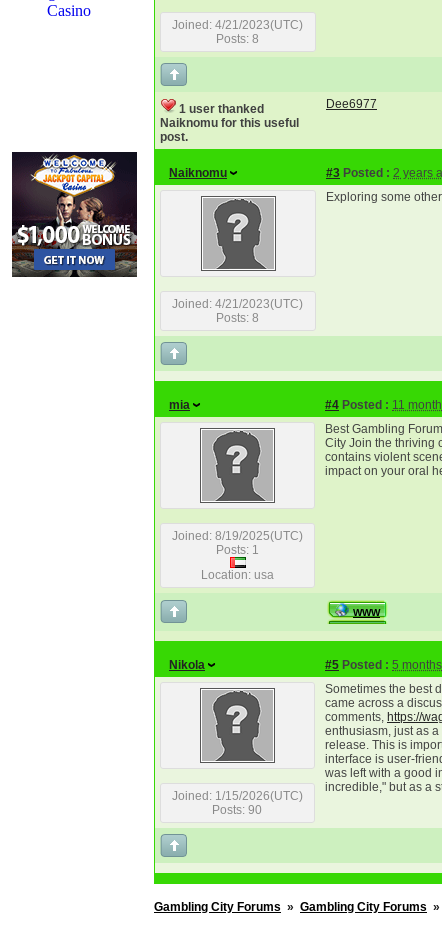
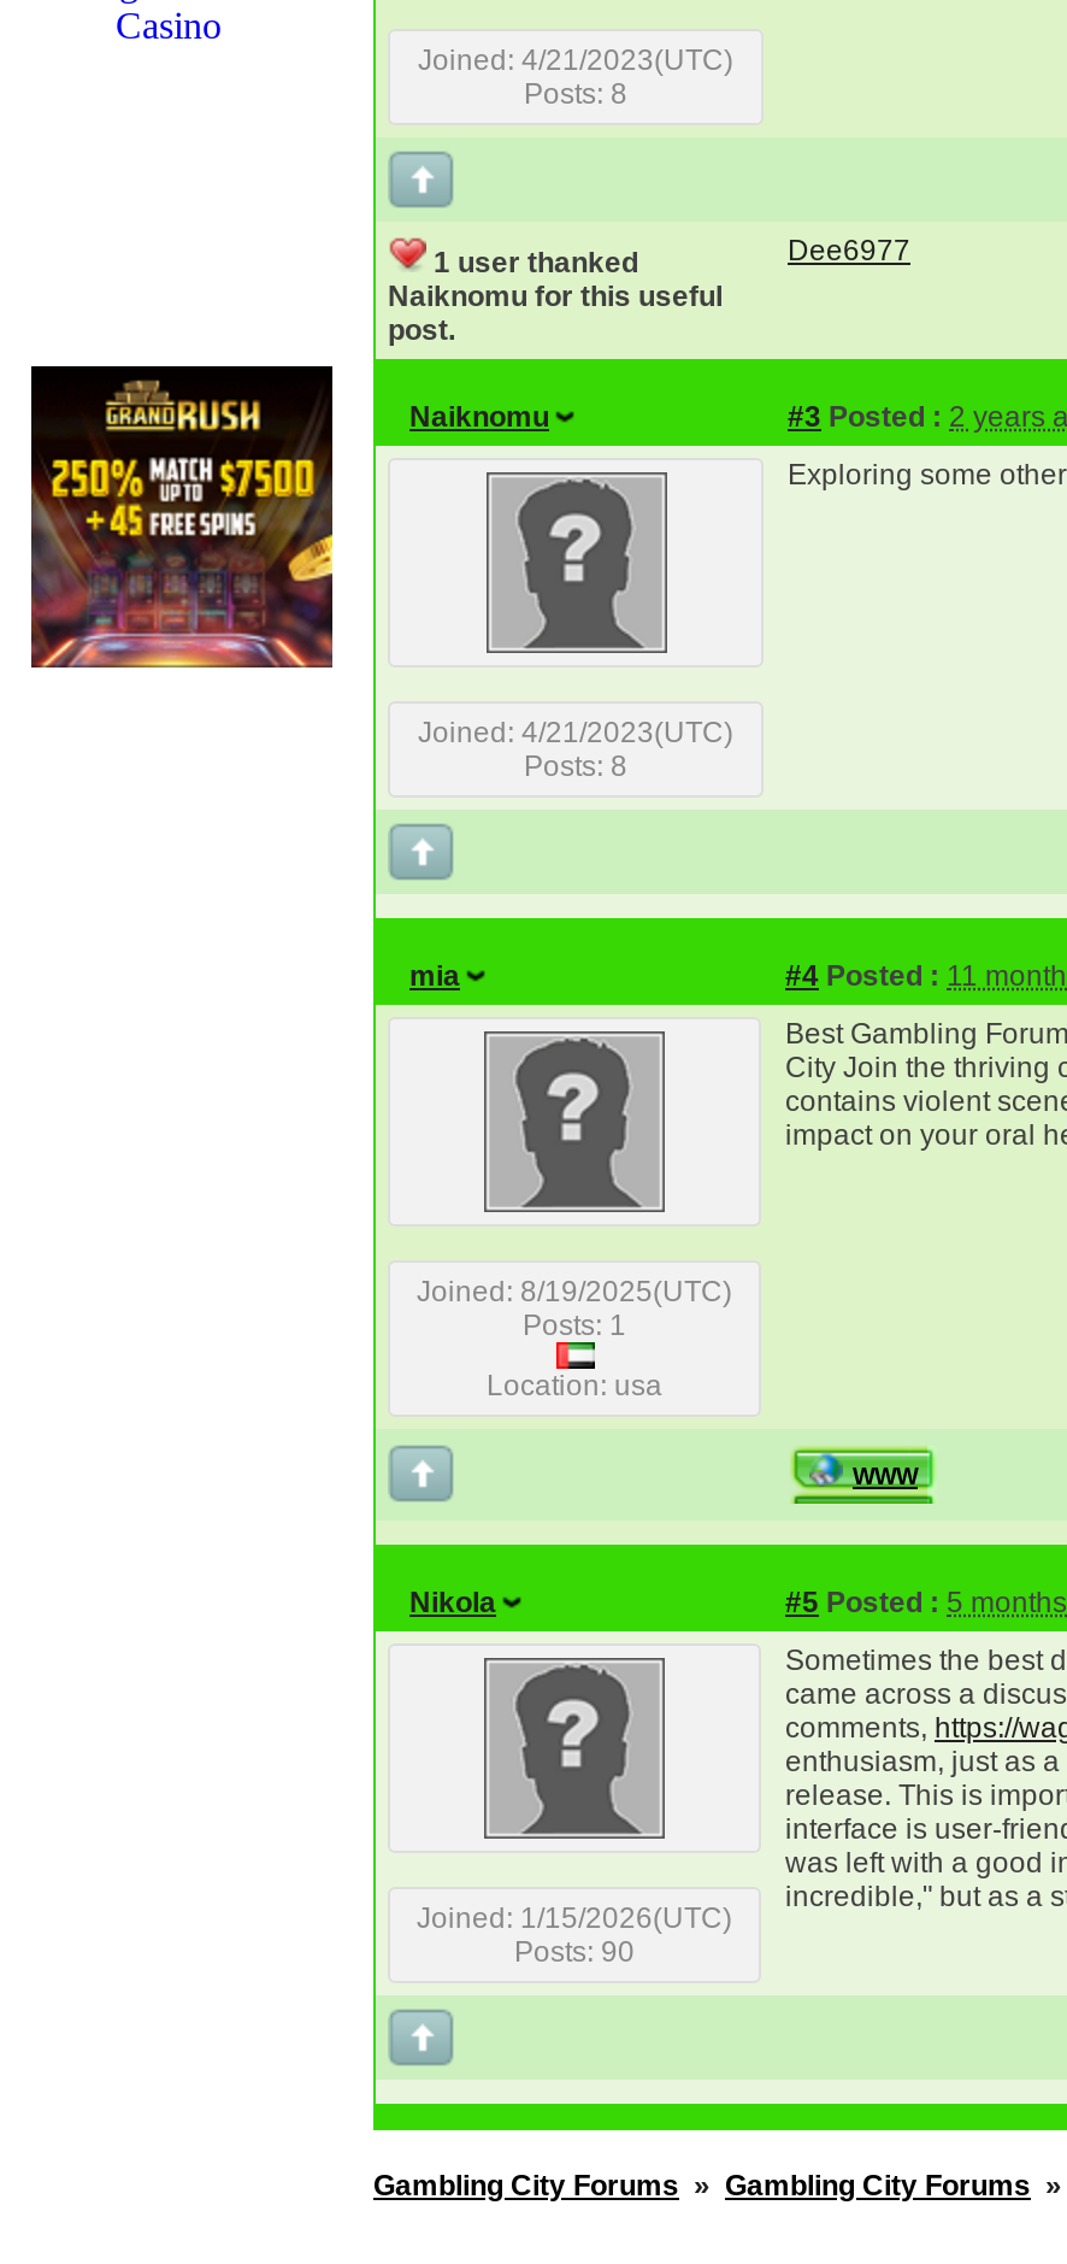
- [image]
+ [image]
